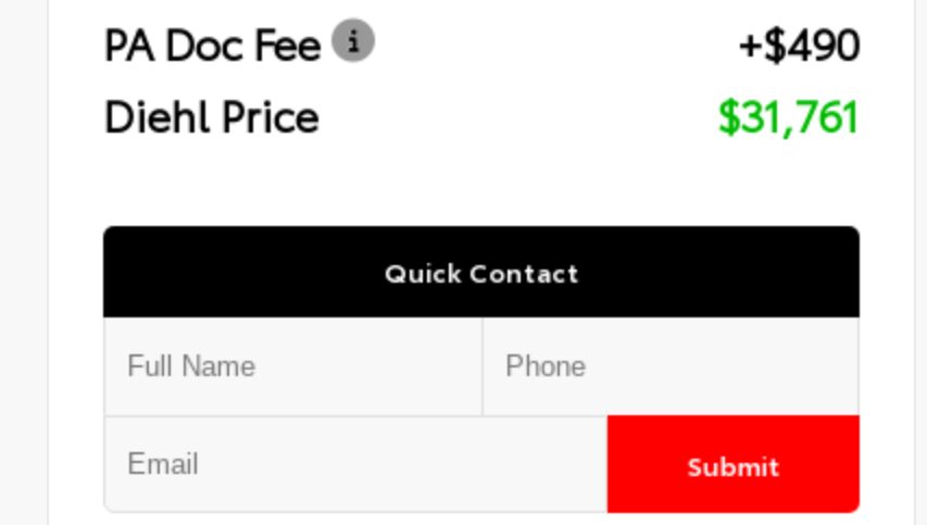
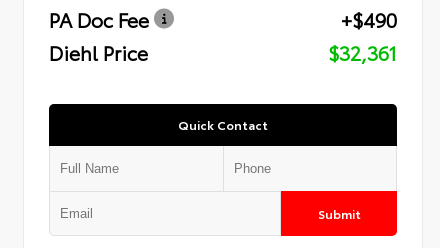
- $31,761
+ $32,361
